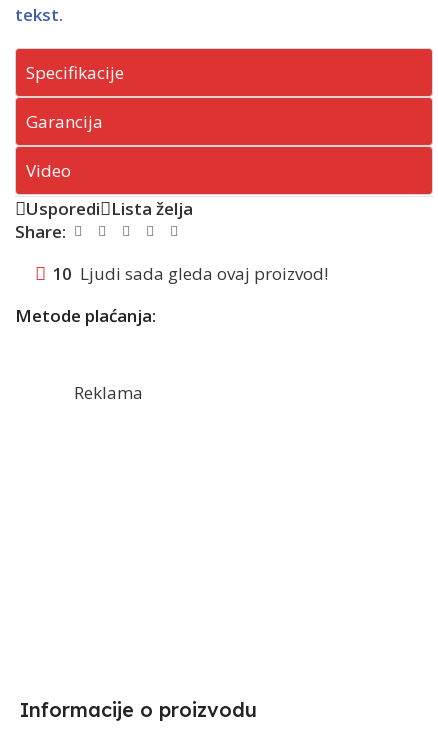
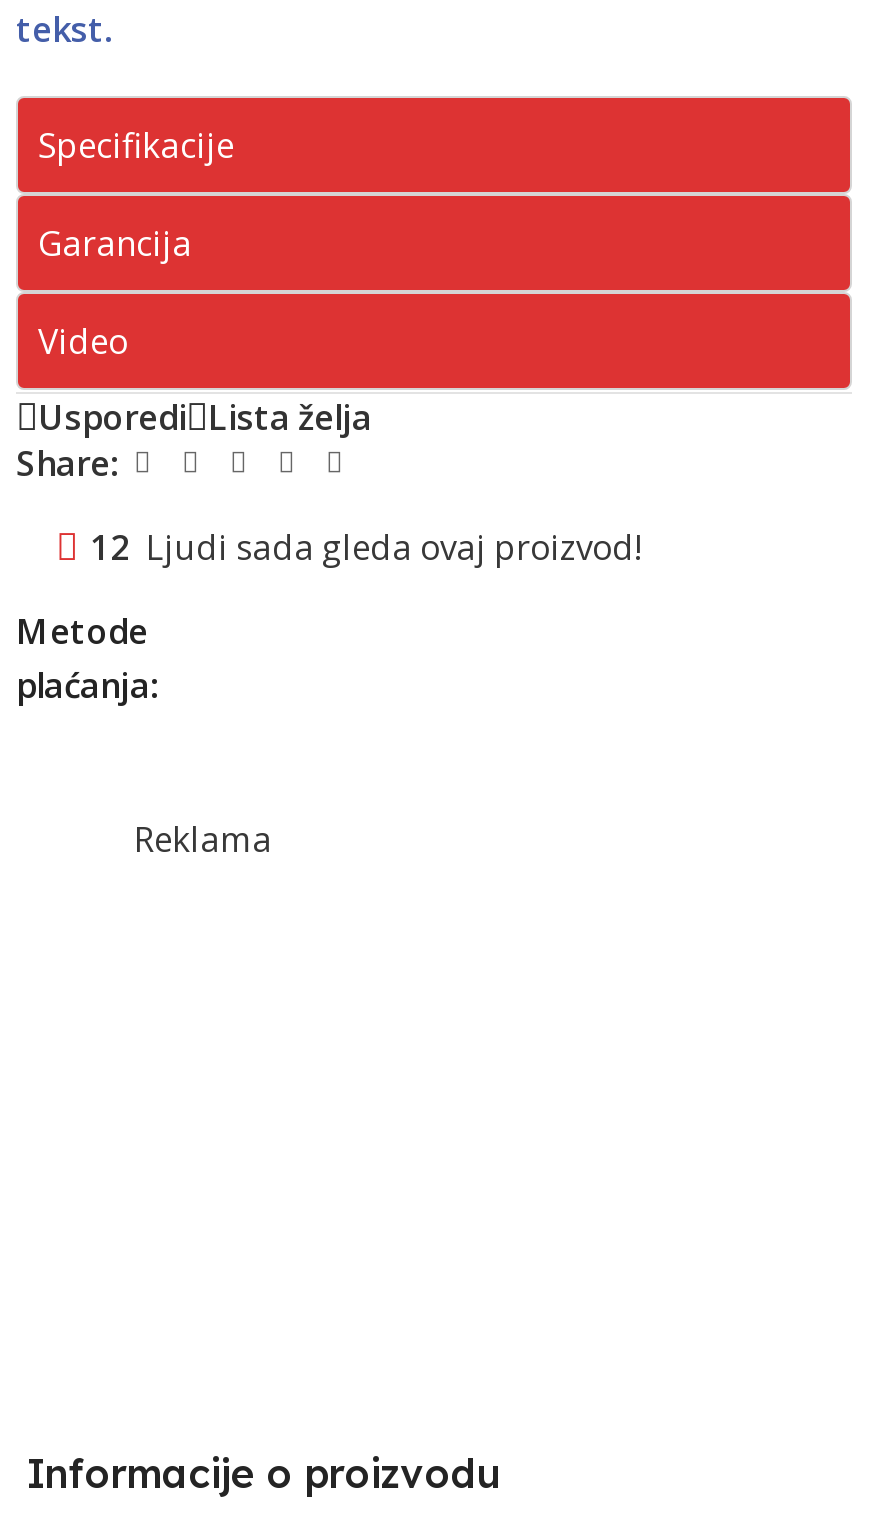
- 10 Ljudi sada gleda ovaj proizvod!
+ 12 Ljudi sada gleda ovaj proizvod!
